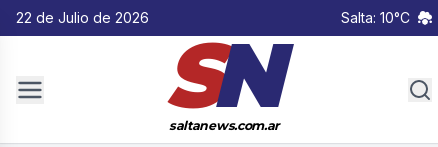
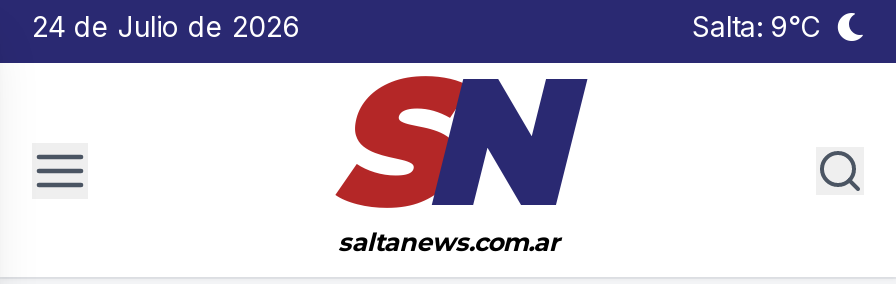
- 22 de Julio de 2026
+ 24 de Julio de 2026

- Salta: 10°C
+ Salta: 9°C
